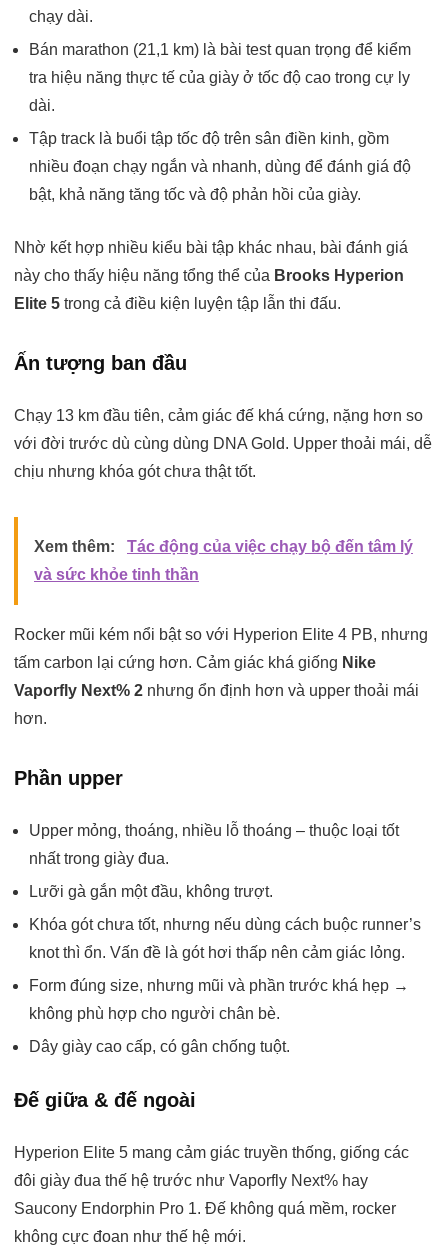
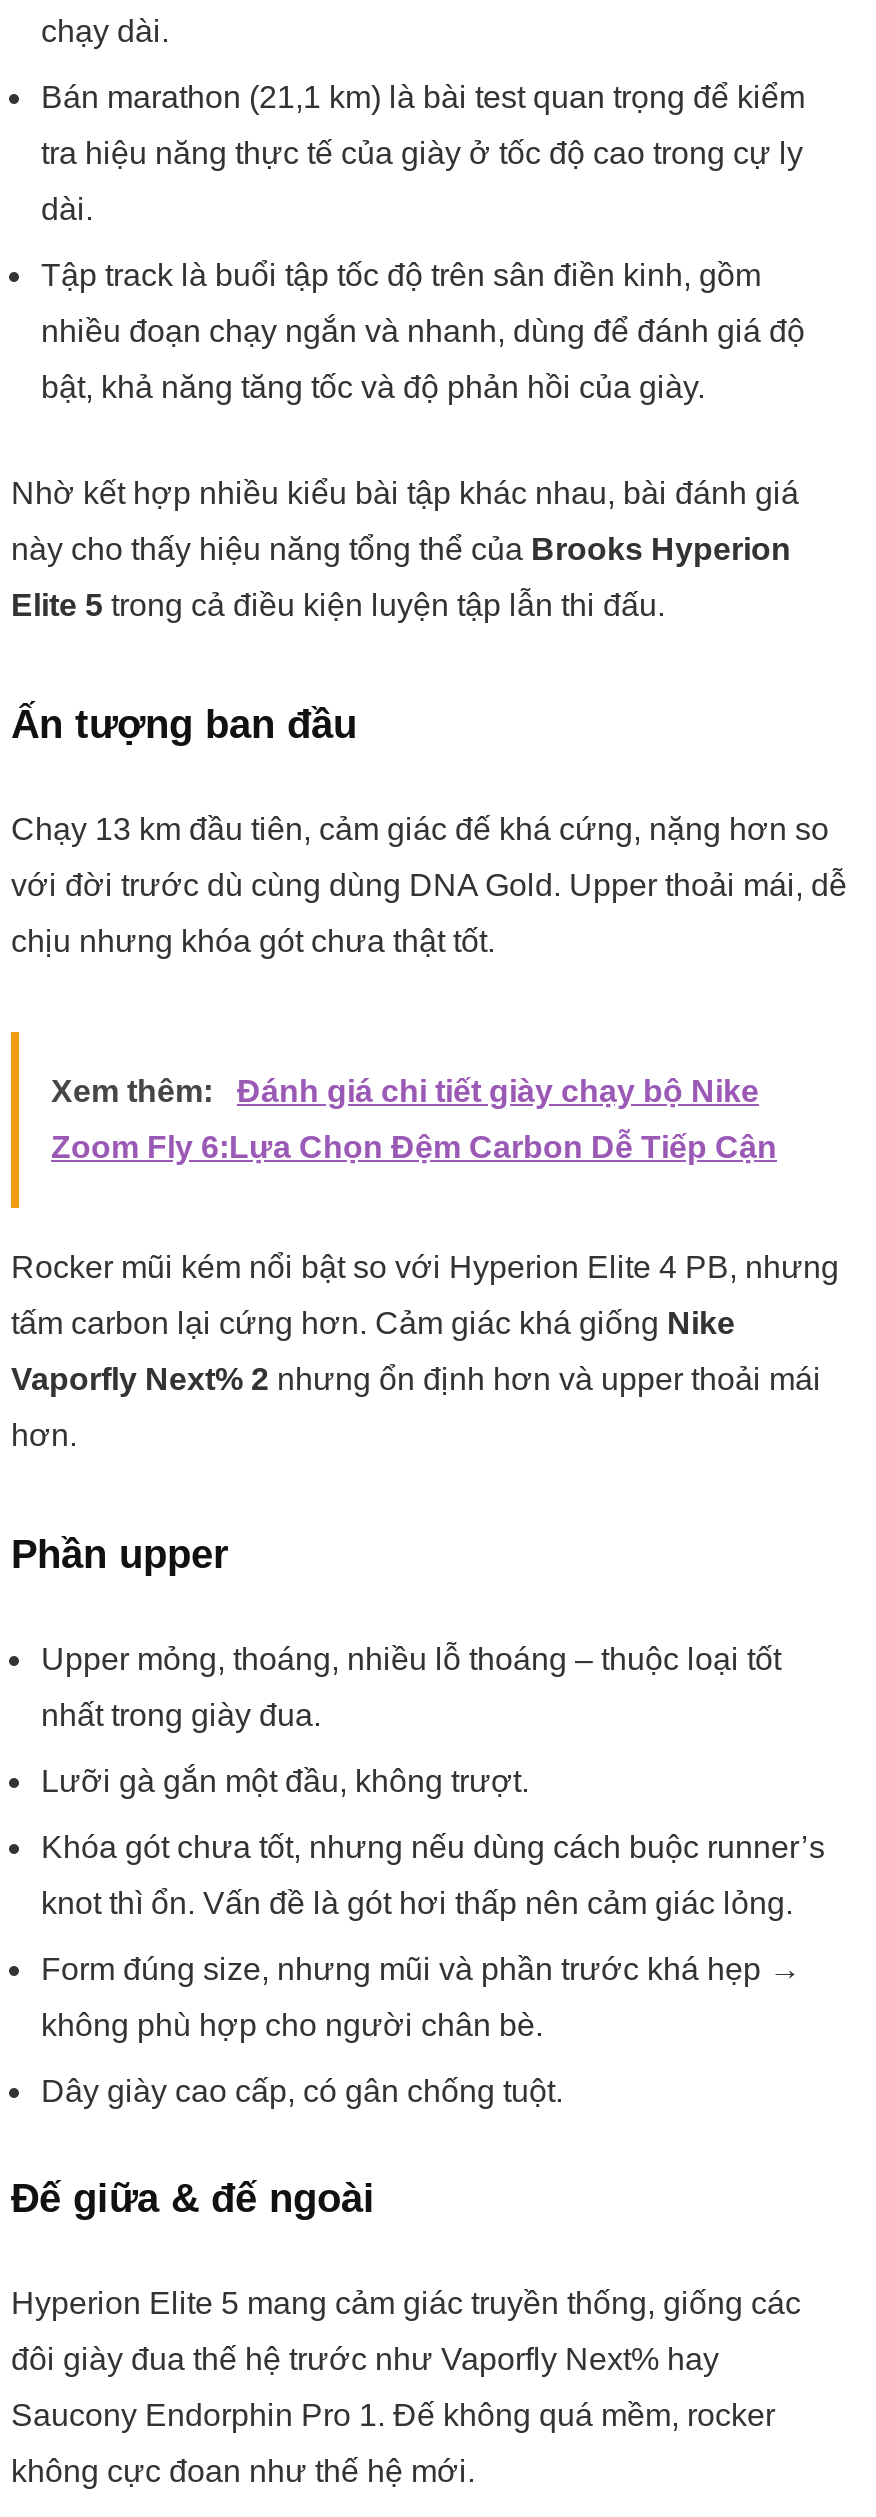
- Xem thêm: Tác động của việc chạy bộ đến tâm lý
+ Xem thêm: Đánh giá chi tiết giày chạy bộ Nike

- và sức khỏe tinh thần
+ Zoom Fly 6:Lựa Chọn Đệm Carbon Dễ Tiếp Cận
